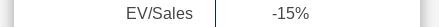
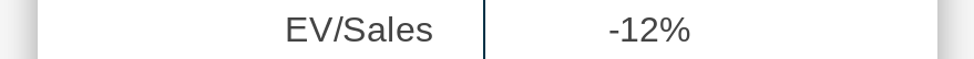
- -15%
+ -12%
